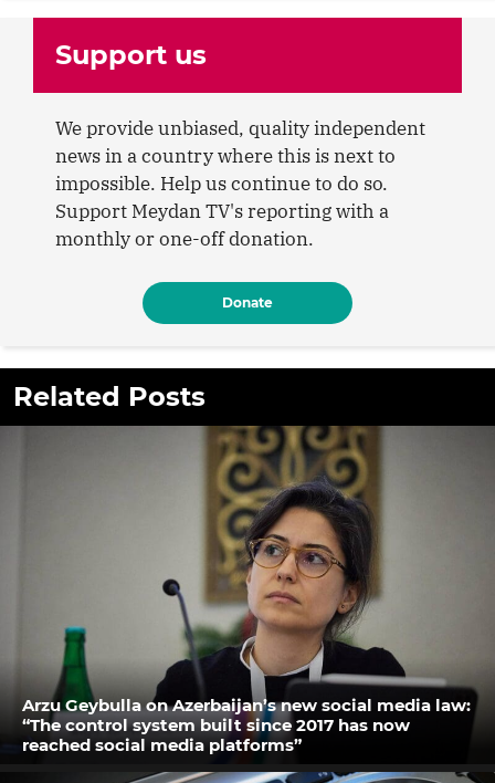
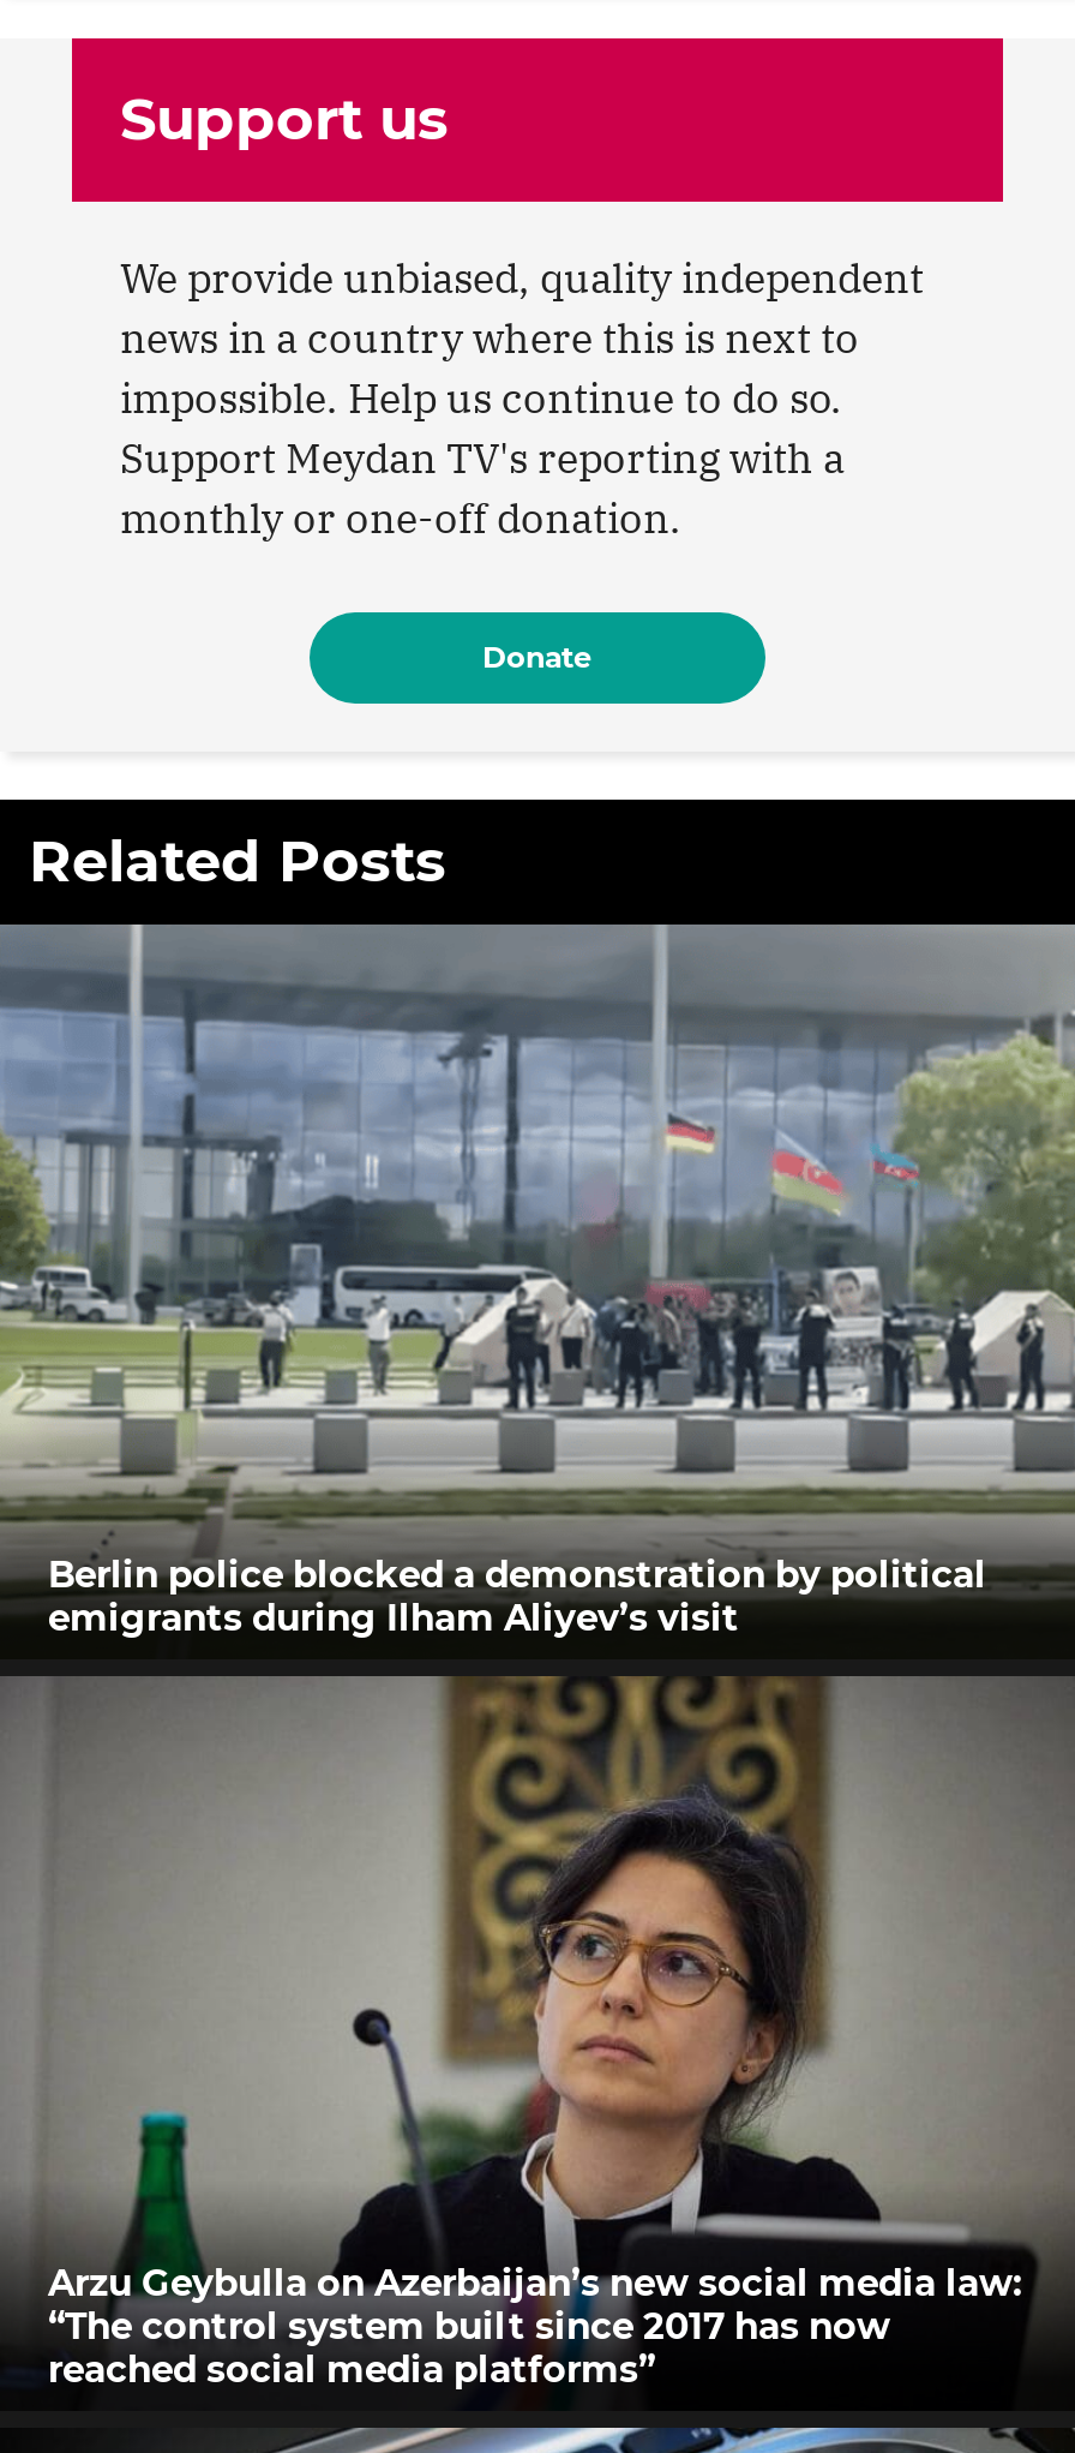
+ [image]
+ Berlin police blocked a demonstration by political
+ emigrants during Ilham Aliyev’s visit
